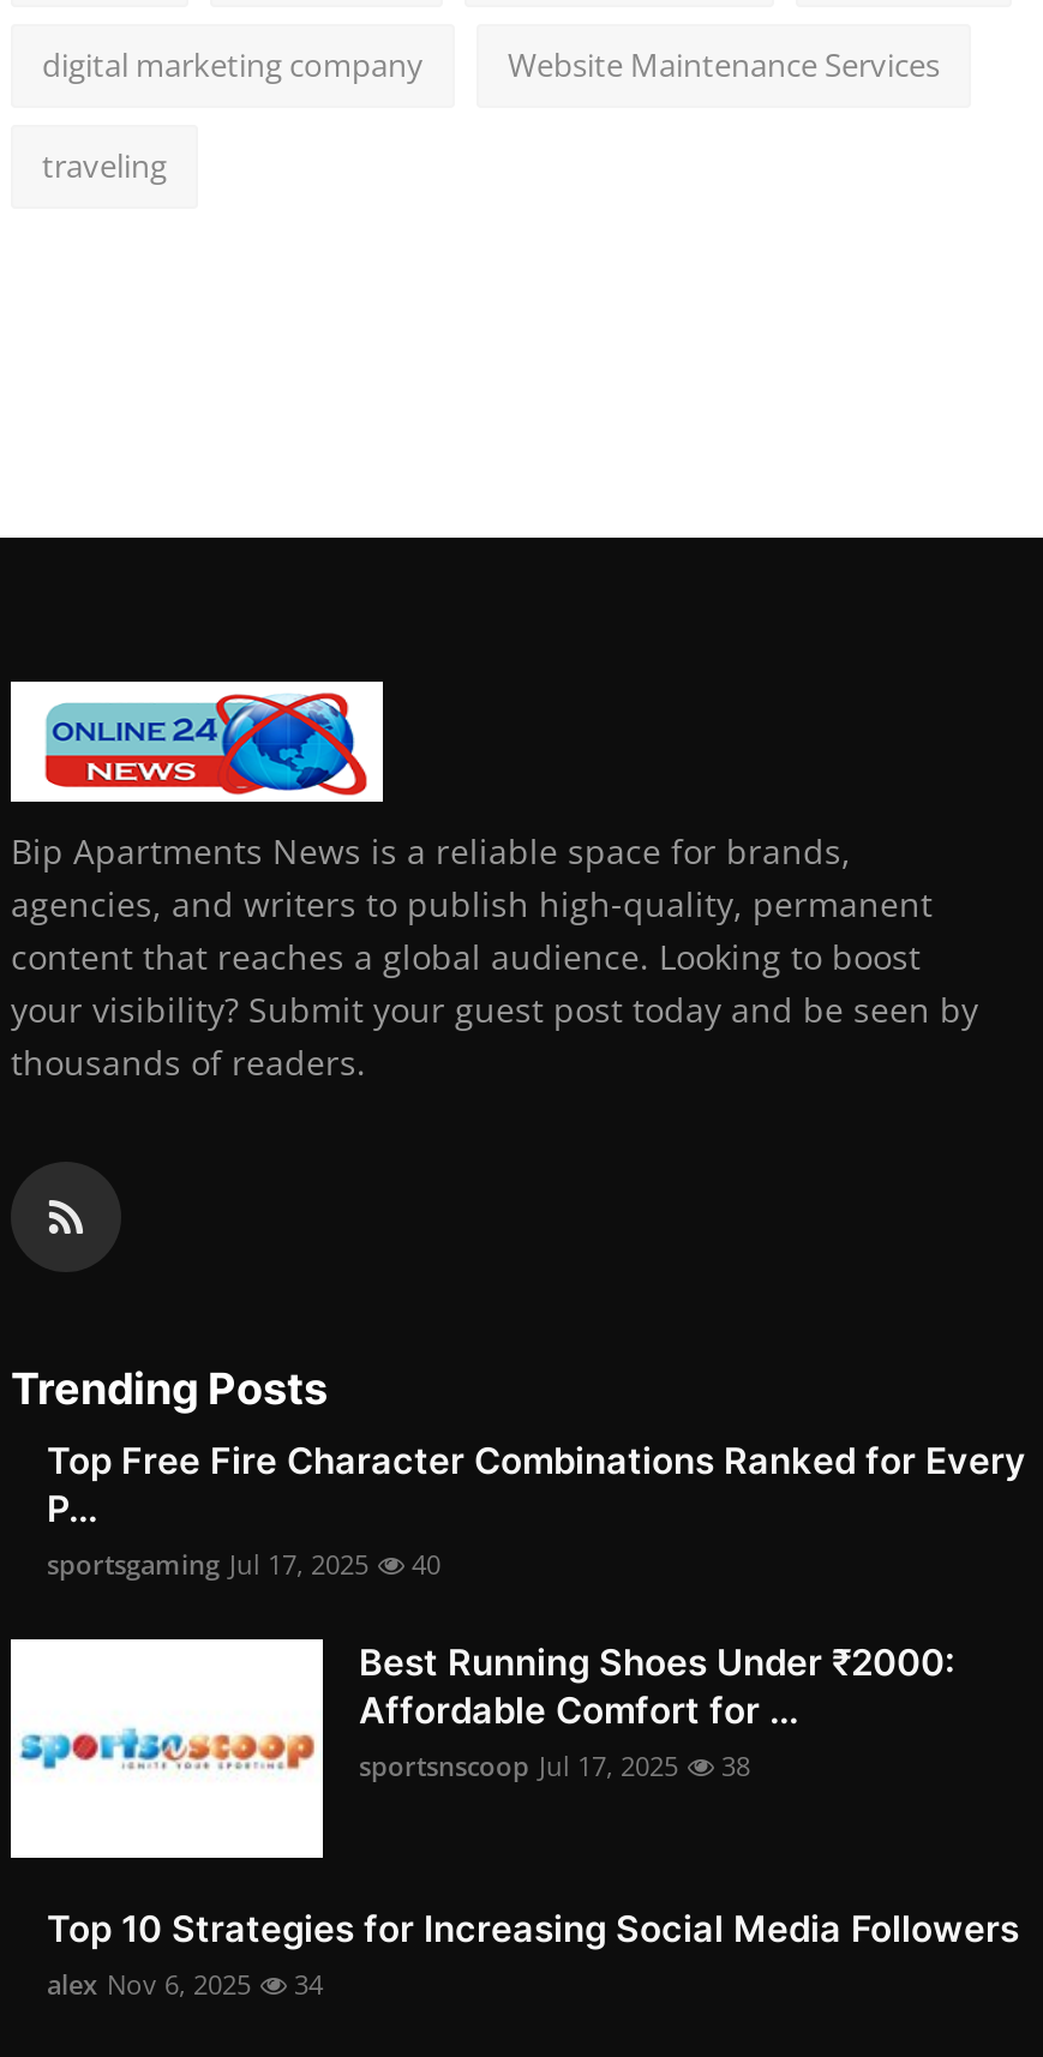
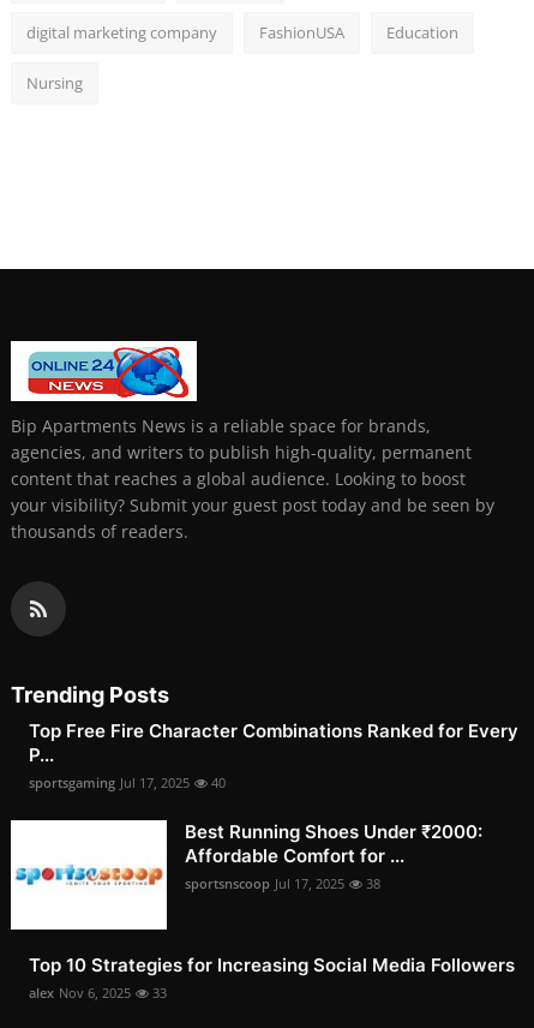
- Website Maintenance Services
+ FashionUSA
+ Education

- traveling
+ Nursing

- alex Nov 6, 2025 34
+ alex Nov 6, 2025 33
